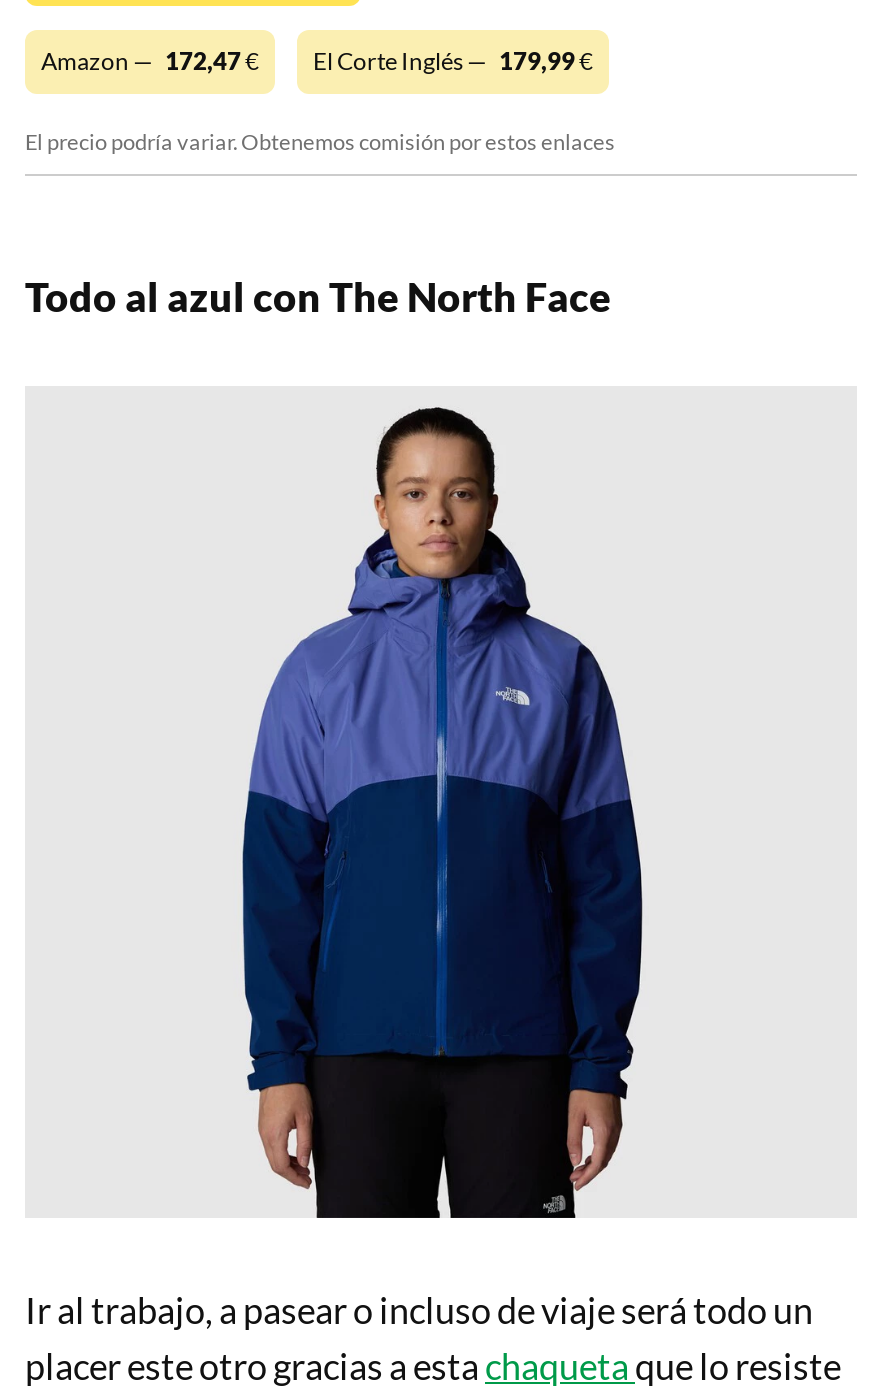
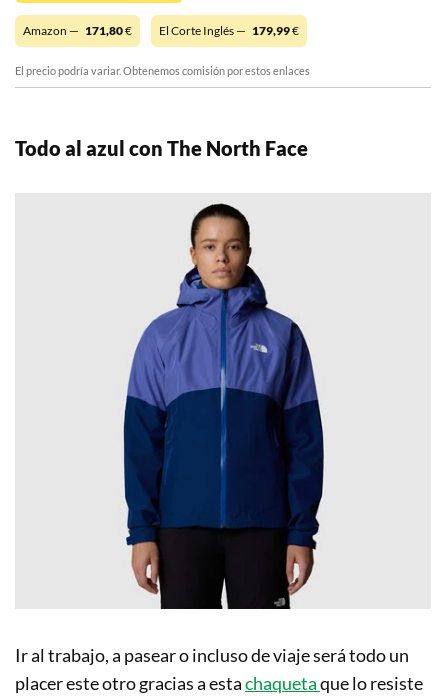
- Amazon — 172,47€ El Corte Inglés — 179,99€
+ Amazon — 171,80€ El Corte Inglés — 179,99€
